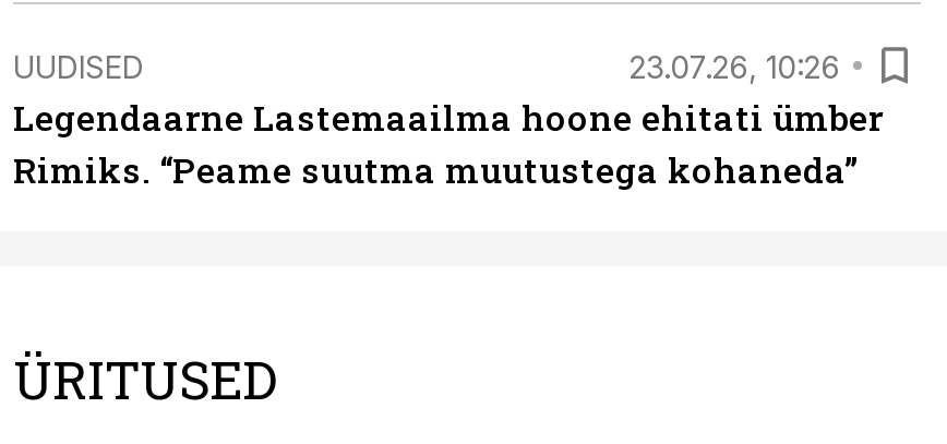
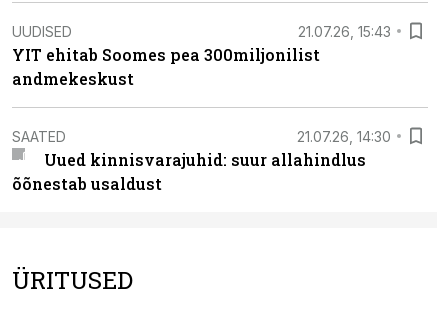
- 23.07.26, 10:26
- Legendaarne Lastemaailma hoone ehitati ümber
- Rimiks. “Peame suutma muutustega kohaneda”
+ 21.07.26, 15:43
+ YIT ehitab Soomes pea 300miljonilist
+ andmekeskust
+ SAATED
+ 21.07.26, 14:30
+ Uued kinnisvarajuhid: suur allahindlus
+ õõnestab usaldust
